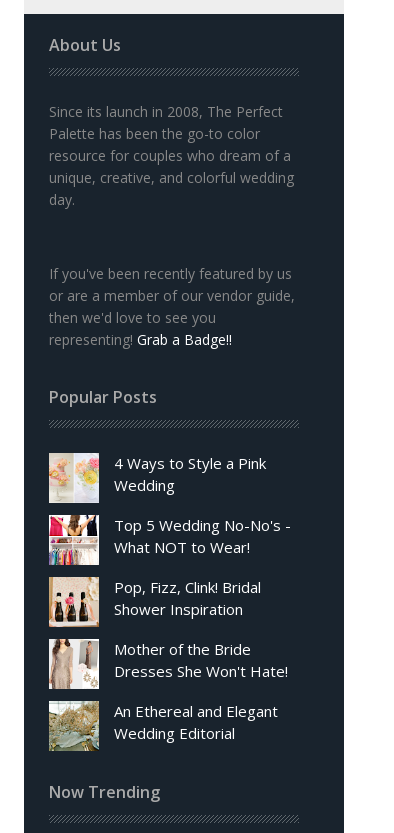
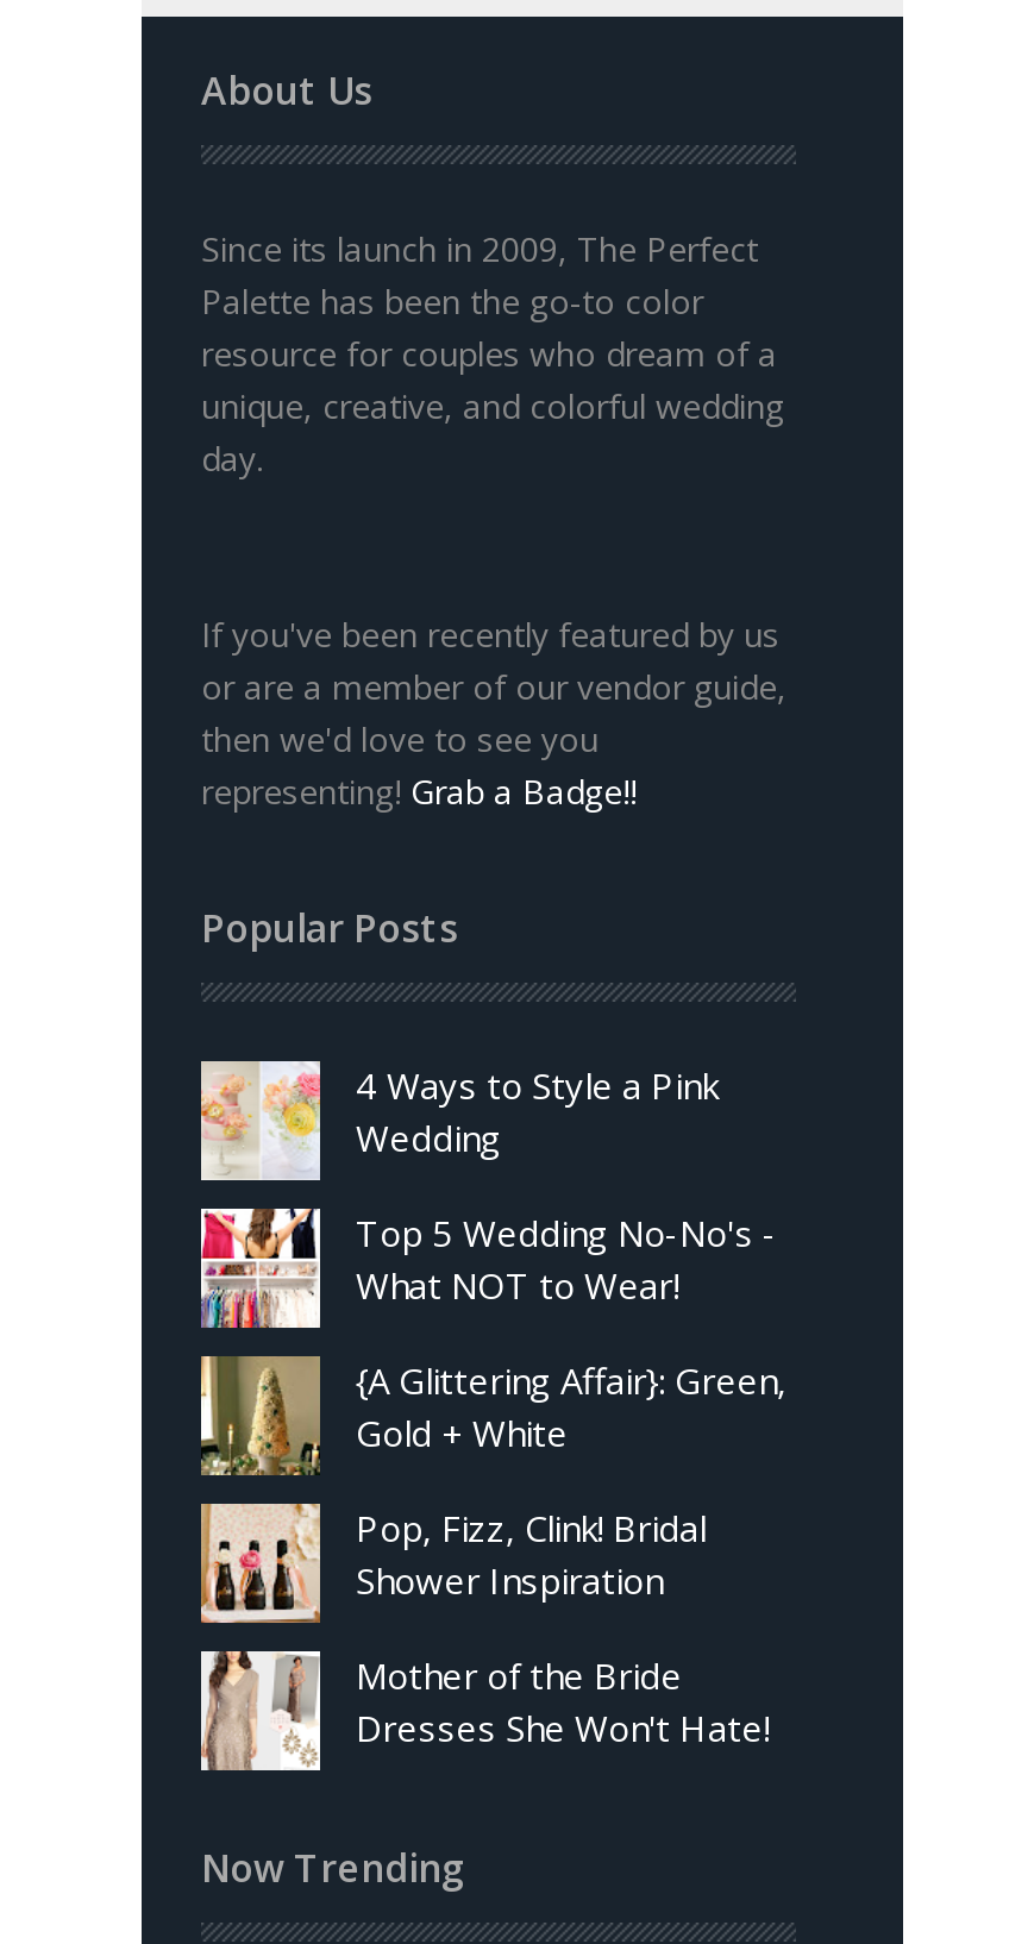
- Since its launch in 2008, The Perfect
+ Since its launch in 2009, The Perfect

+ [image]
+ {A Glittering Affair}: Green,
+ Gold + White

moved down: [image] | Pop, Fizz, Clink! Bridal | Shower Inspiration | Mother of the Bride | Dresses She Won't Hate!

- [image]
- An Ethereal and Elegant
- Wedding Editorial
